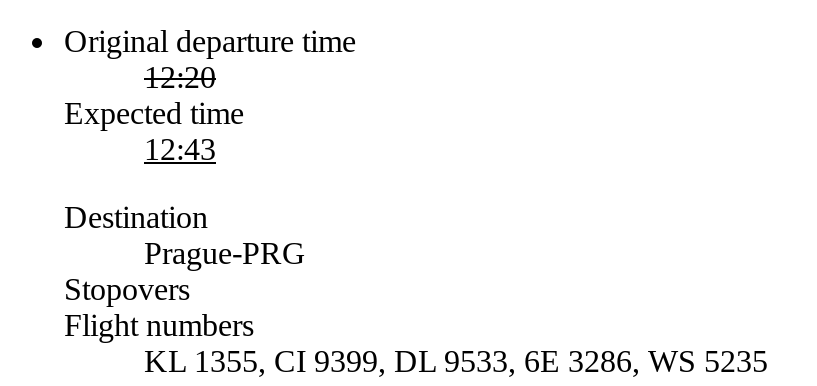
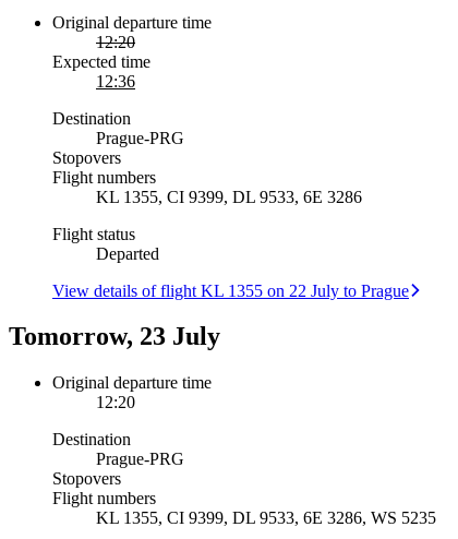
- 12:43
+ 12:36
+ Destination
+ Prague-PRG
+ Stopovers
+ Flight numbers
+ KL 1355, CI 9399, DL 9533, 6E 3286
+ Flight status
+ Departed
+ View details of flight KL 1355 on 22 July to Prague
+ Tomorrow, 23 July
+ Original departure time
+ 12:20
